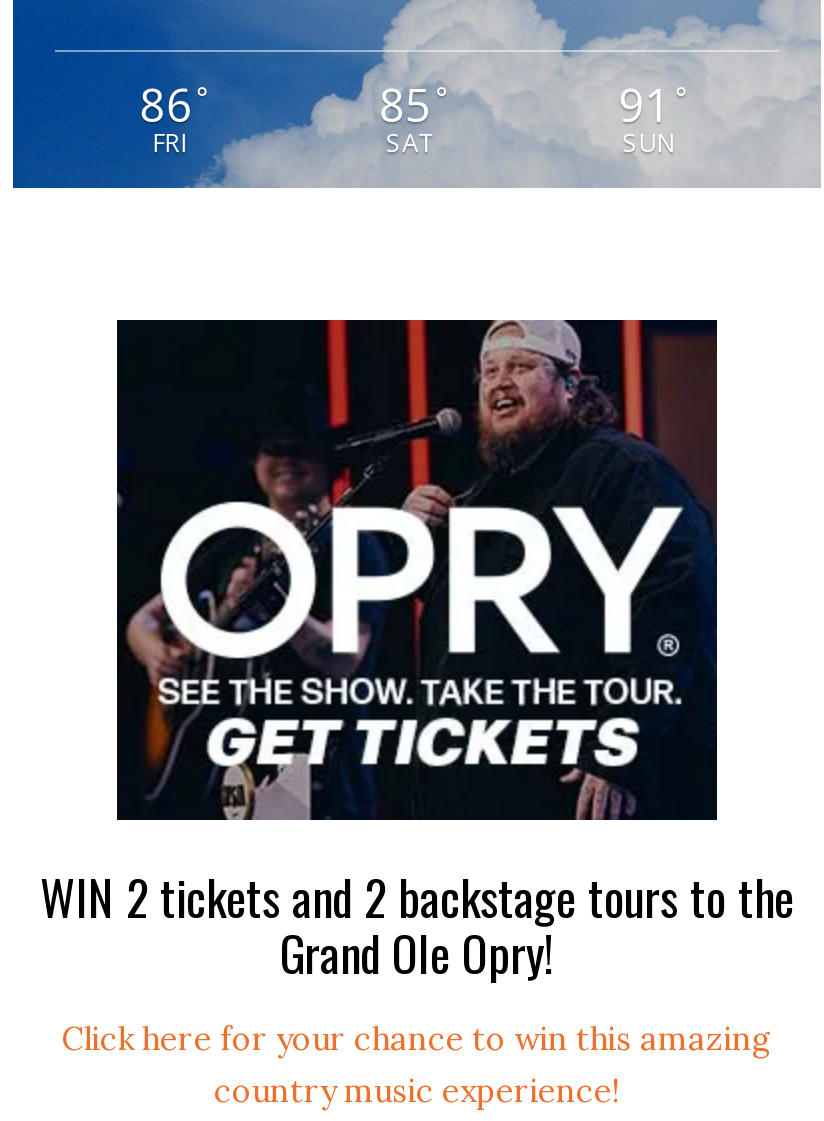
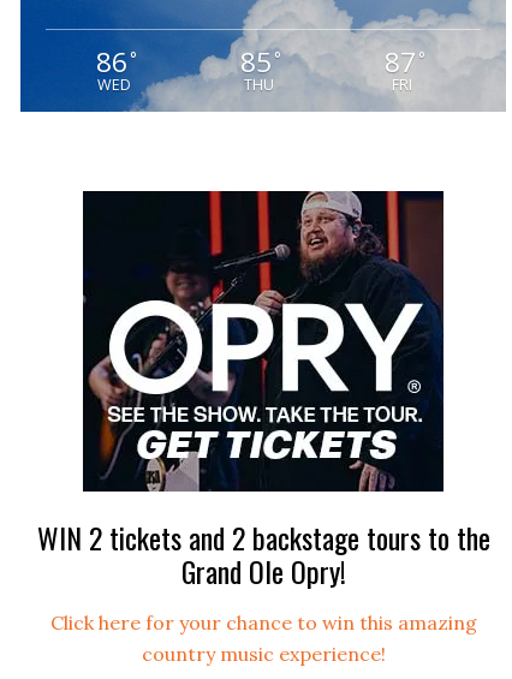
- 91 °
- SUN
+ 87 °
+ FRI

- FRI
+ WED

- SAT
+ THU
